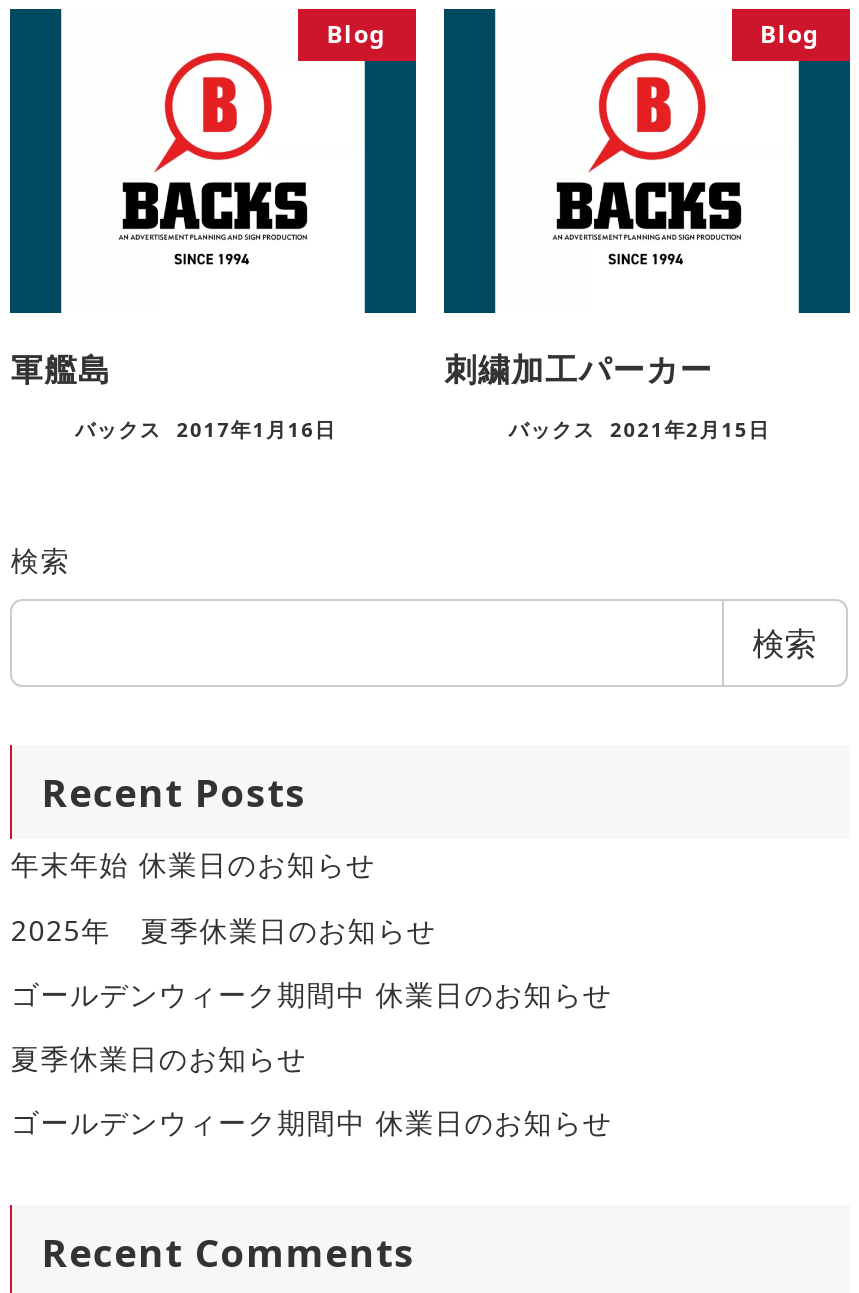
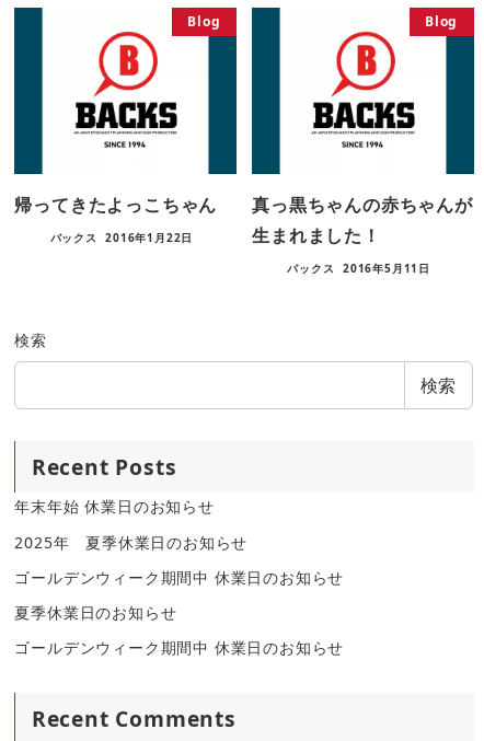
- 軍艦島
+ 帰ってきたよっこちゃん

- 刺繍加工パーカー
+ 真っ黒ちゃんの赤ちゃんが
+ 生まれました！

- バックス 2017年1月16日
+ バックス 2016年1月22日

- バックス 2021年2月15日
+ バックス 2016年5月11日
